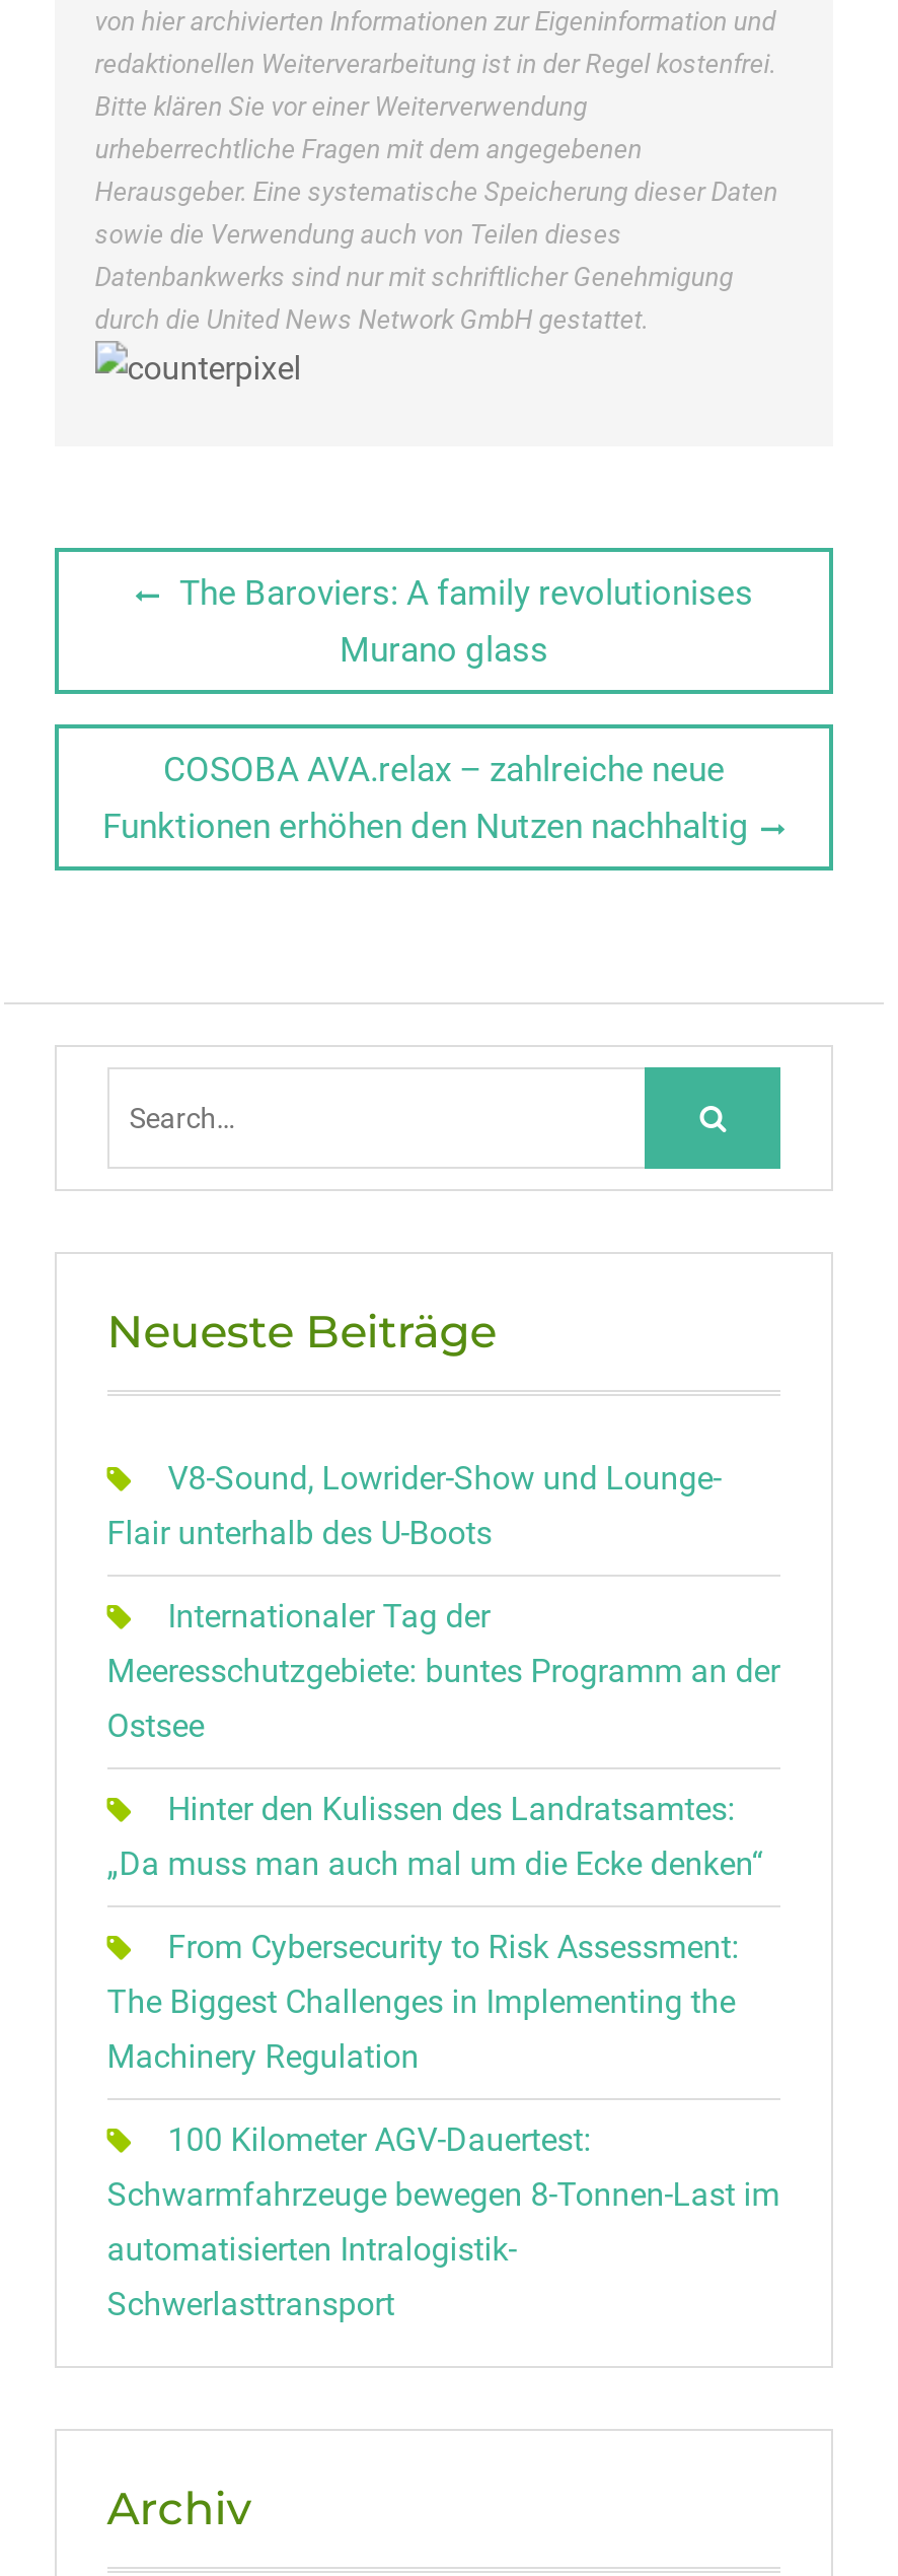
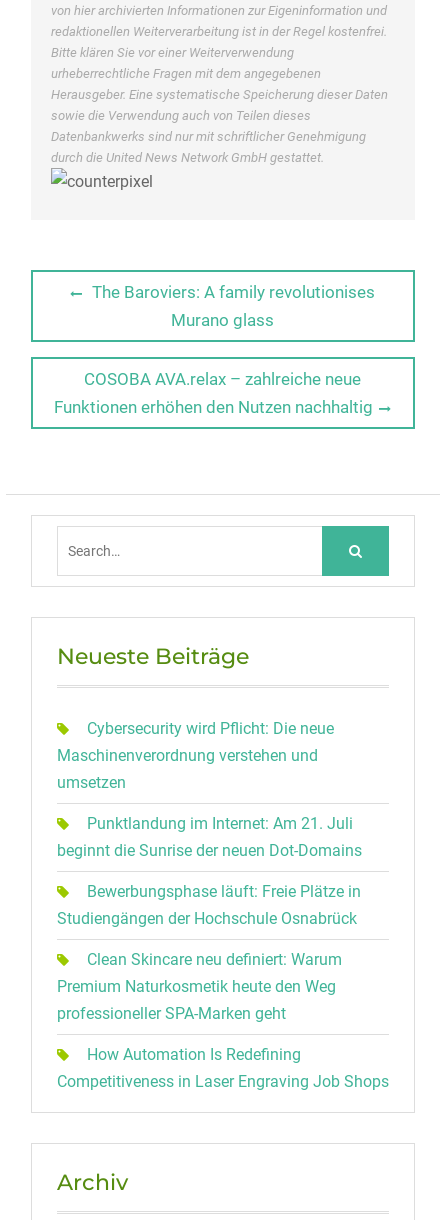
- V8-Sound, Lowrider-Show und Lounge-
- Flair unterhalb des U-Boots
+ Cybersecurity wird Pflicht: Die neue
+ Maschinenverordnung verstehen und
+ umsetzen

- Internationaler Tag der
- Meeresschutzgebiete: buntes Programm an der
- Ostsee
+ Punktlandung im Internet: Am 21. Juli
+ beginnt die Sunrise der neuen Dot-Domains

- Hinter den Kulissen des Landratsamtes:
- „Da muss man auch mal um die Ecke denken“
+ Bewerbungsphase läuft: Freie Plätze in
+ Studiengängen der Hochschule Osnabrück

- From Cybersecurity to Risk Assessment:
- The Biggest Challenges in Implementing the
- Machinery Regulation
+ Clean Skincare neu definiert: Warum
+ Premium Naturkosmetik heute den Weg
+ professioneller SPA-Marken geht

- 100 Kilometer AGV-Dauertest:
- Schwarmfahrzeuge bewegen 8-Tonnen-Last im
- automatisierten Intralogistik-
- Schwerlasttransport
+ How Automation Is Redefining
+ Competitiveness in Laser Engraving Job Shops
